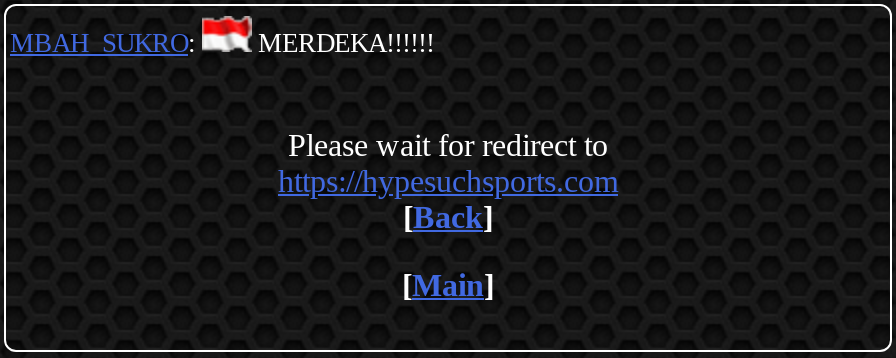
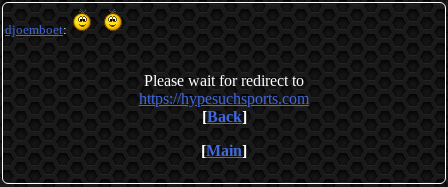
- MBAH_SUKRO:
- MERDEKA!!!!!!
+ djoemboet:
